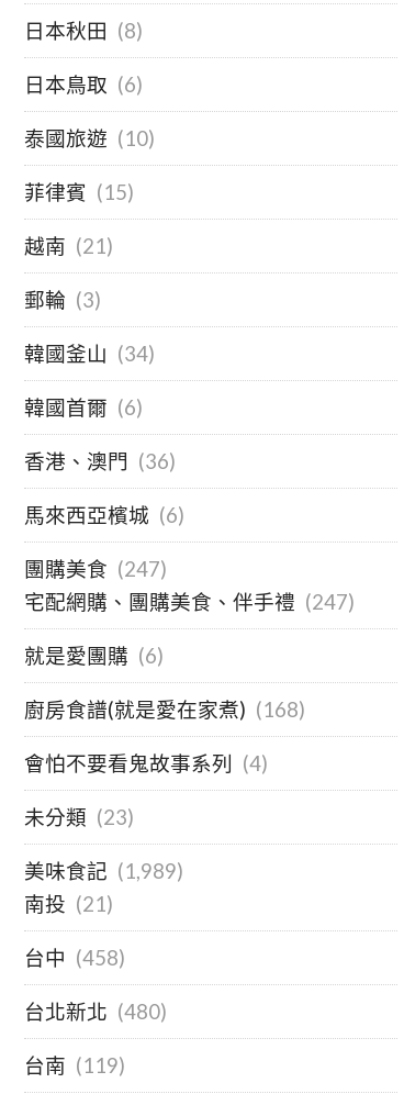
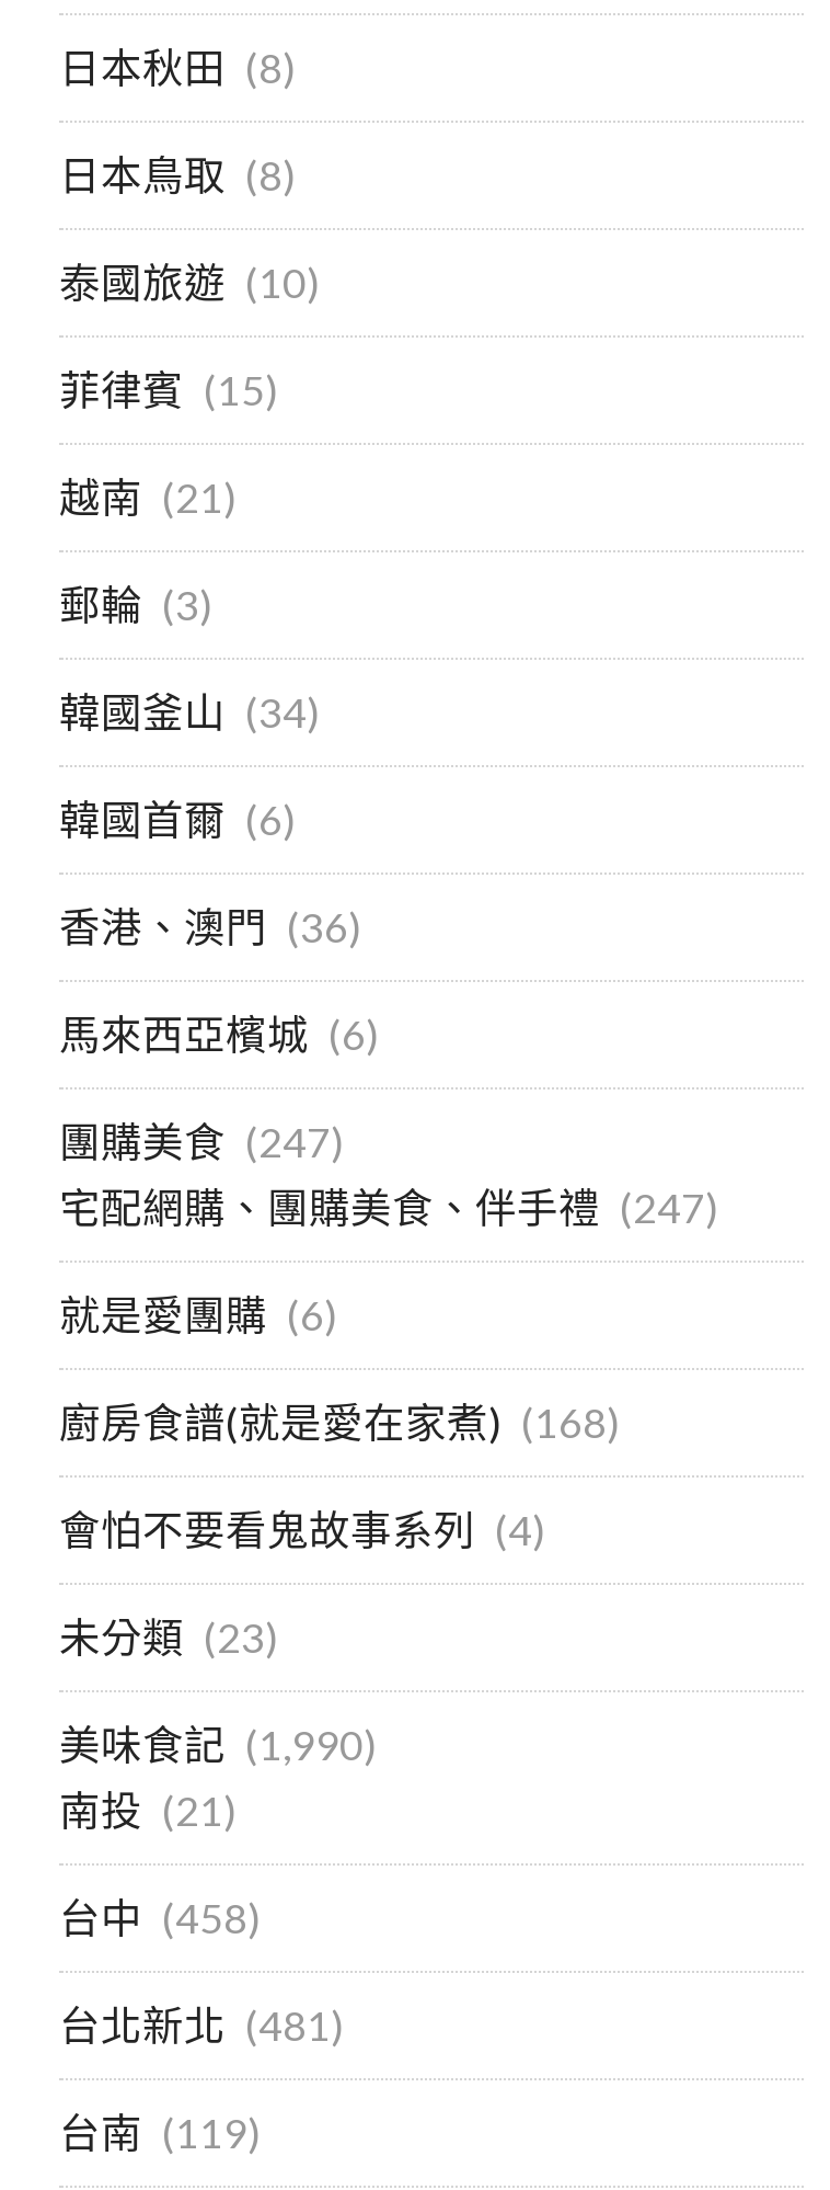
- 日本鳥取 (6)
+ 日本鳥取 (8)

- 美味食記 (1,989)
+ 美味食記 (1,990)

- 台北新北 (480)
+ 台北新北 (481)
